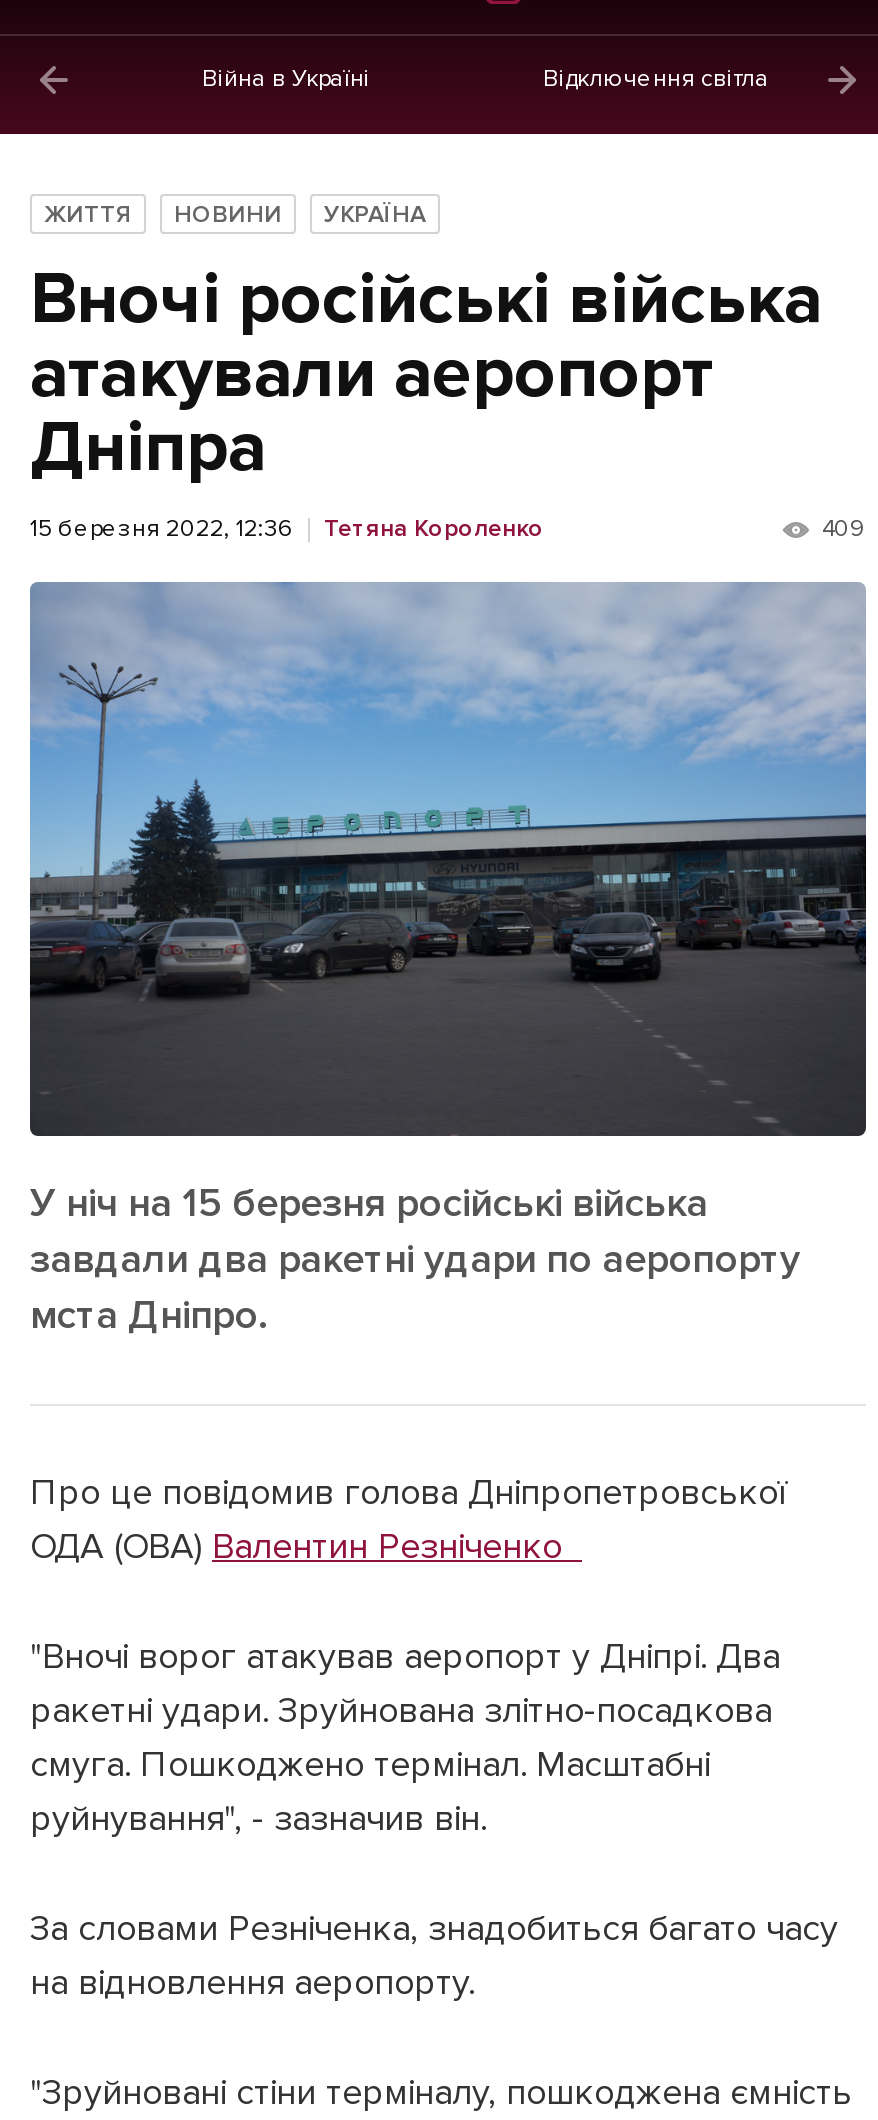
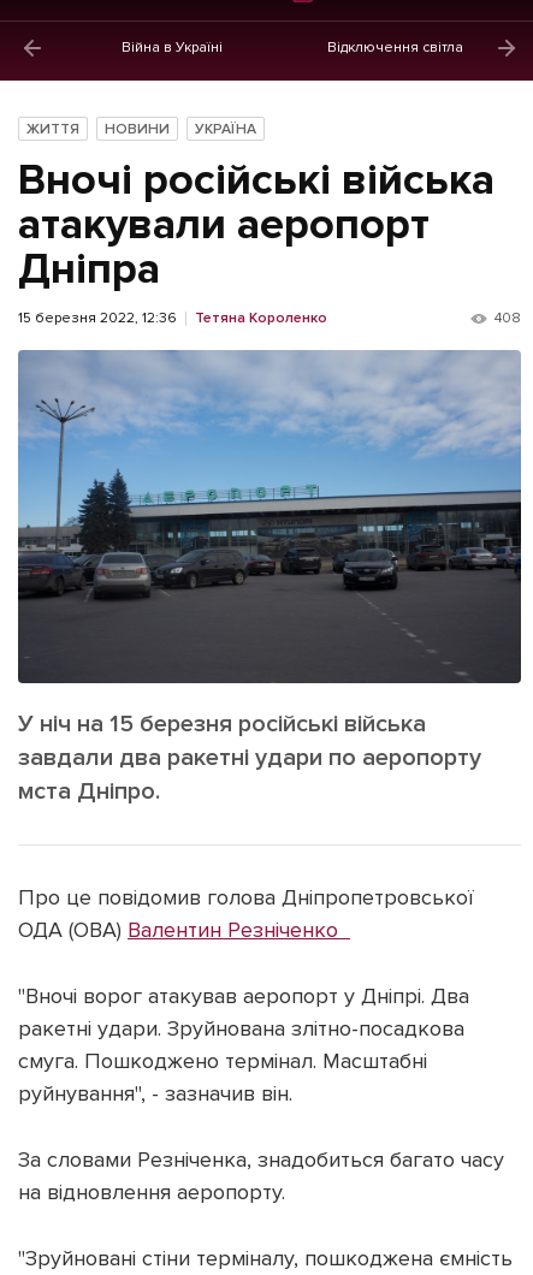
- 409
+ 408
